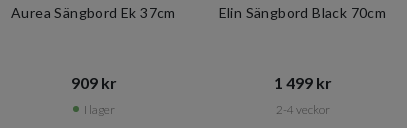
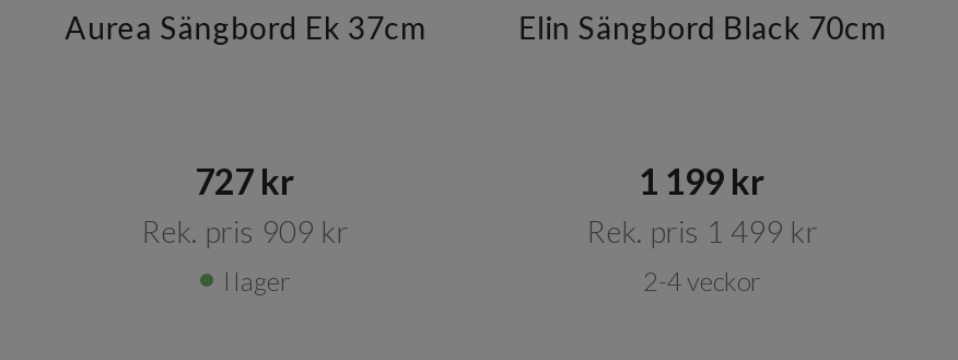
- 909 kr
+ 727 kr
+ Rek. pris 909 kr

- 1 499 kr
+ 1 199 kr
+ Rek. pris 1 499 kr
